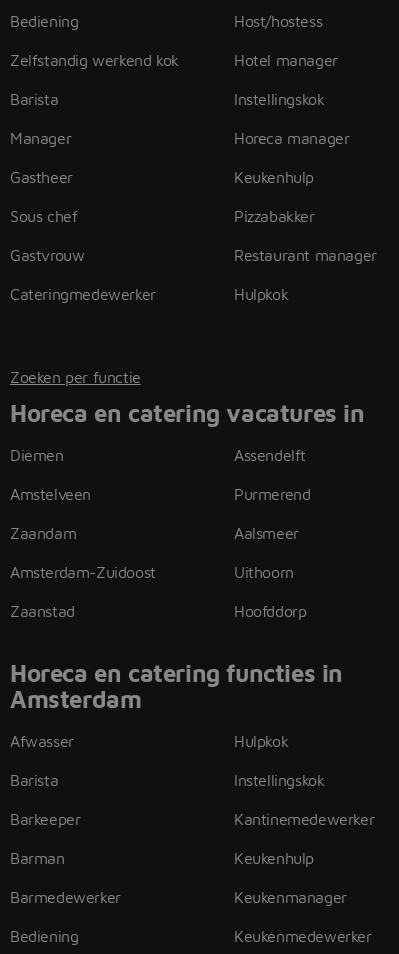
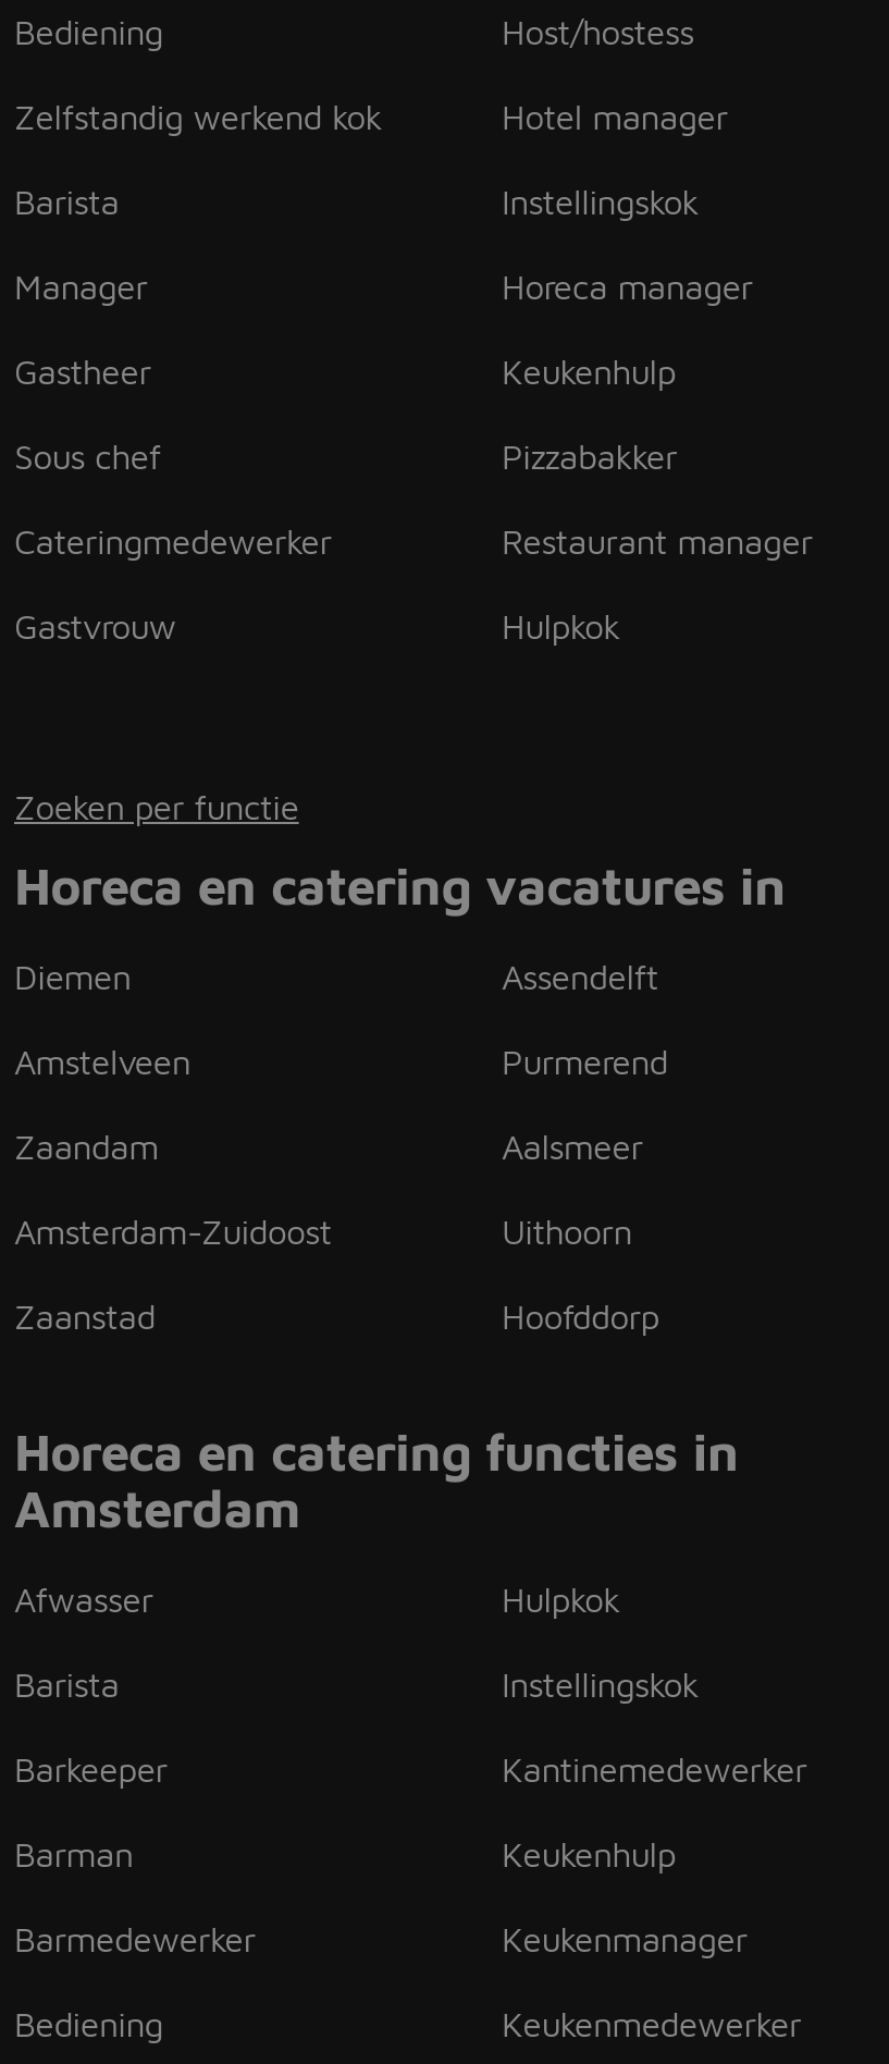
moved down: Gastvrouw

moved up: Cateringmedewerker
